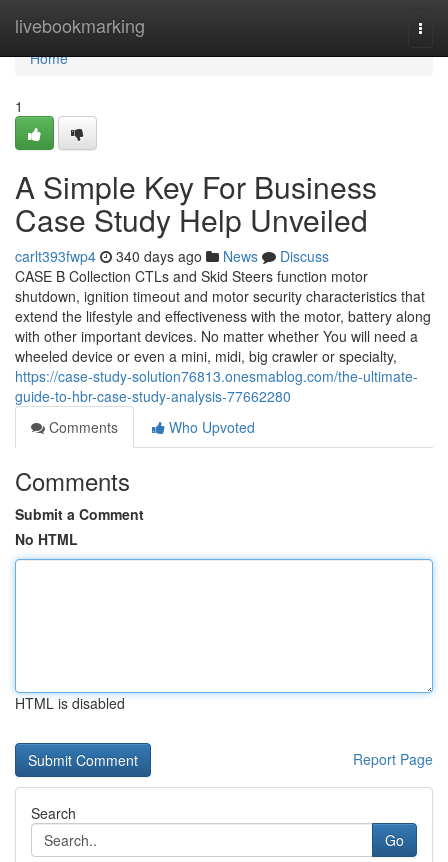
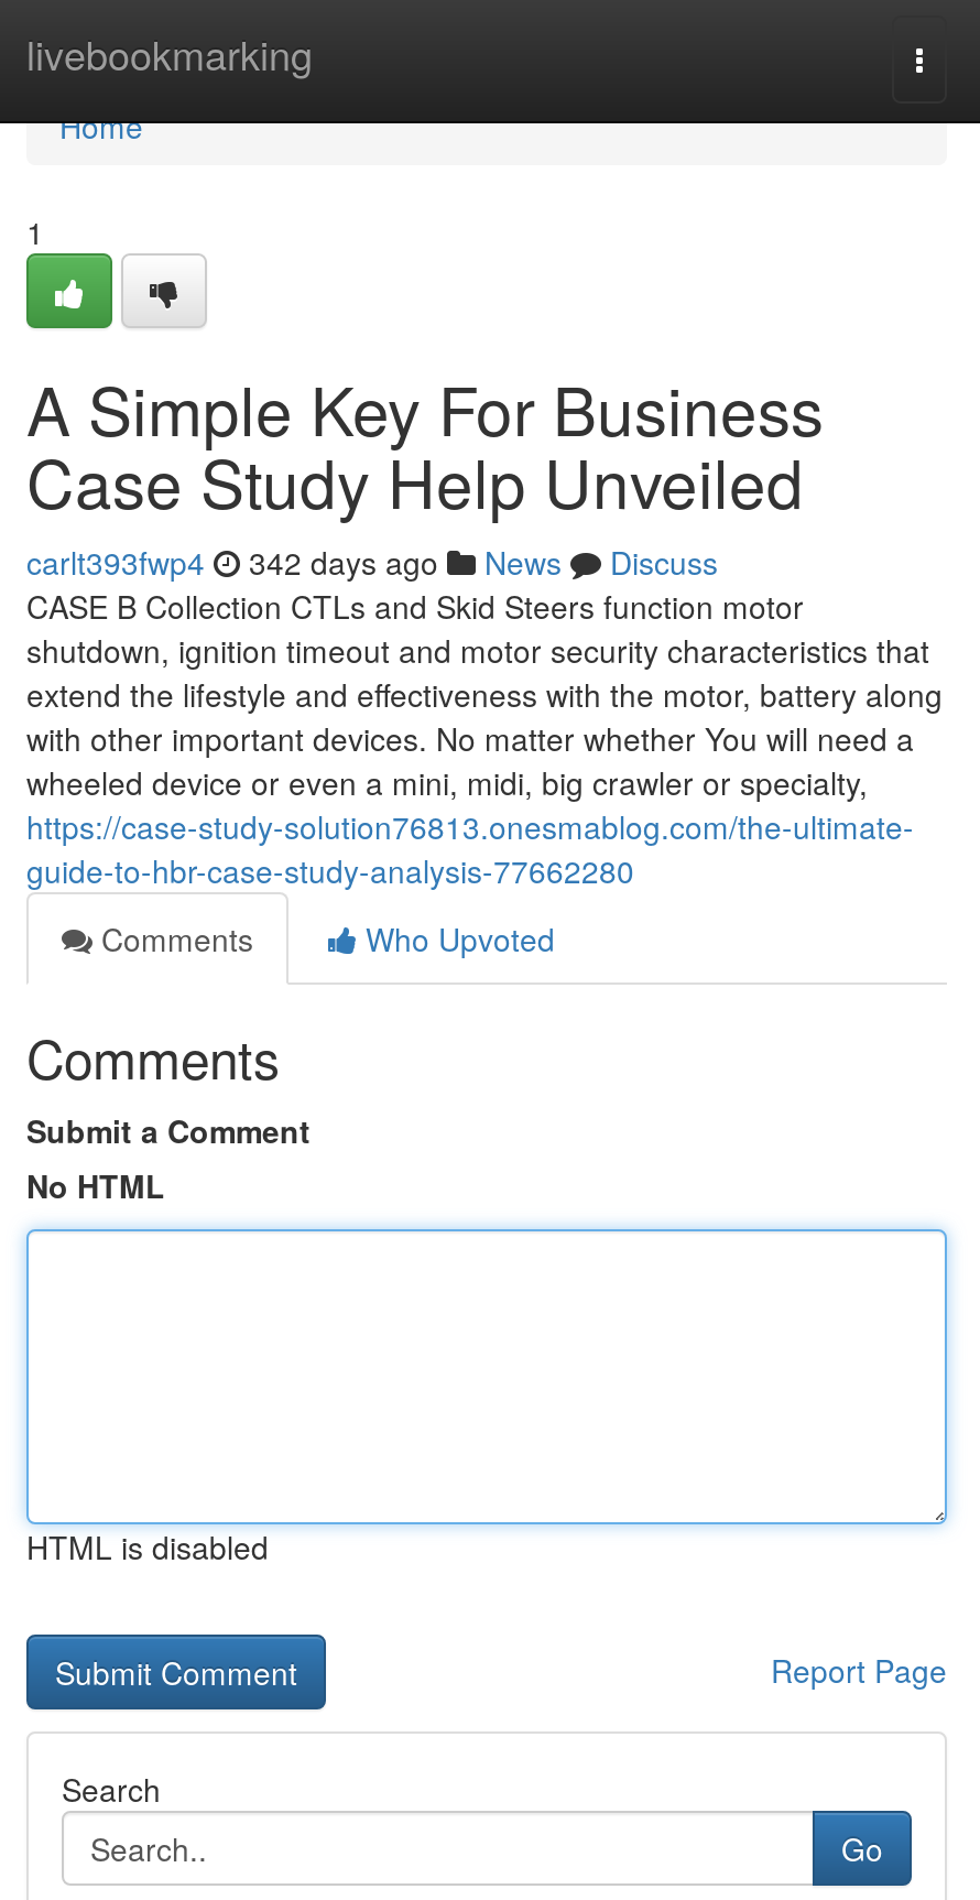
- carlt393fwp4 340 days ago News Discuss
+ carlt393fwp4 342 days ago News Discuss
